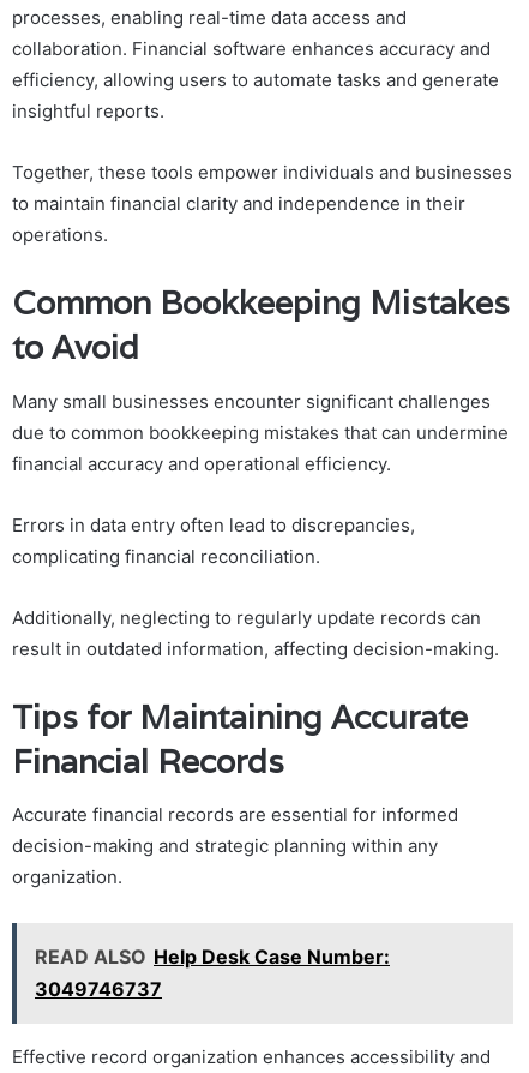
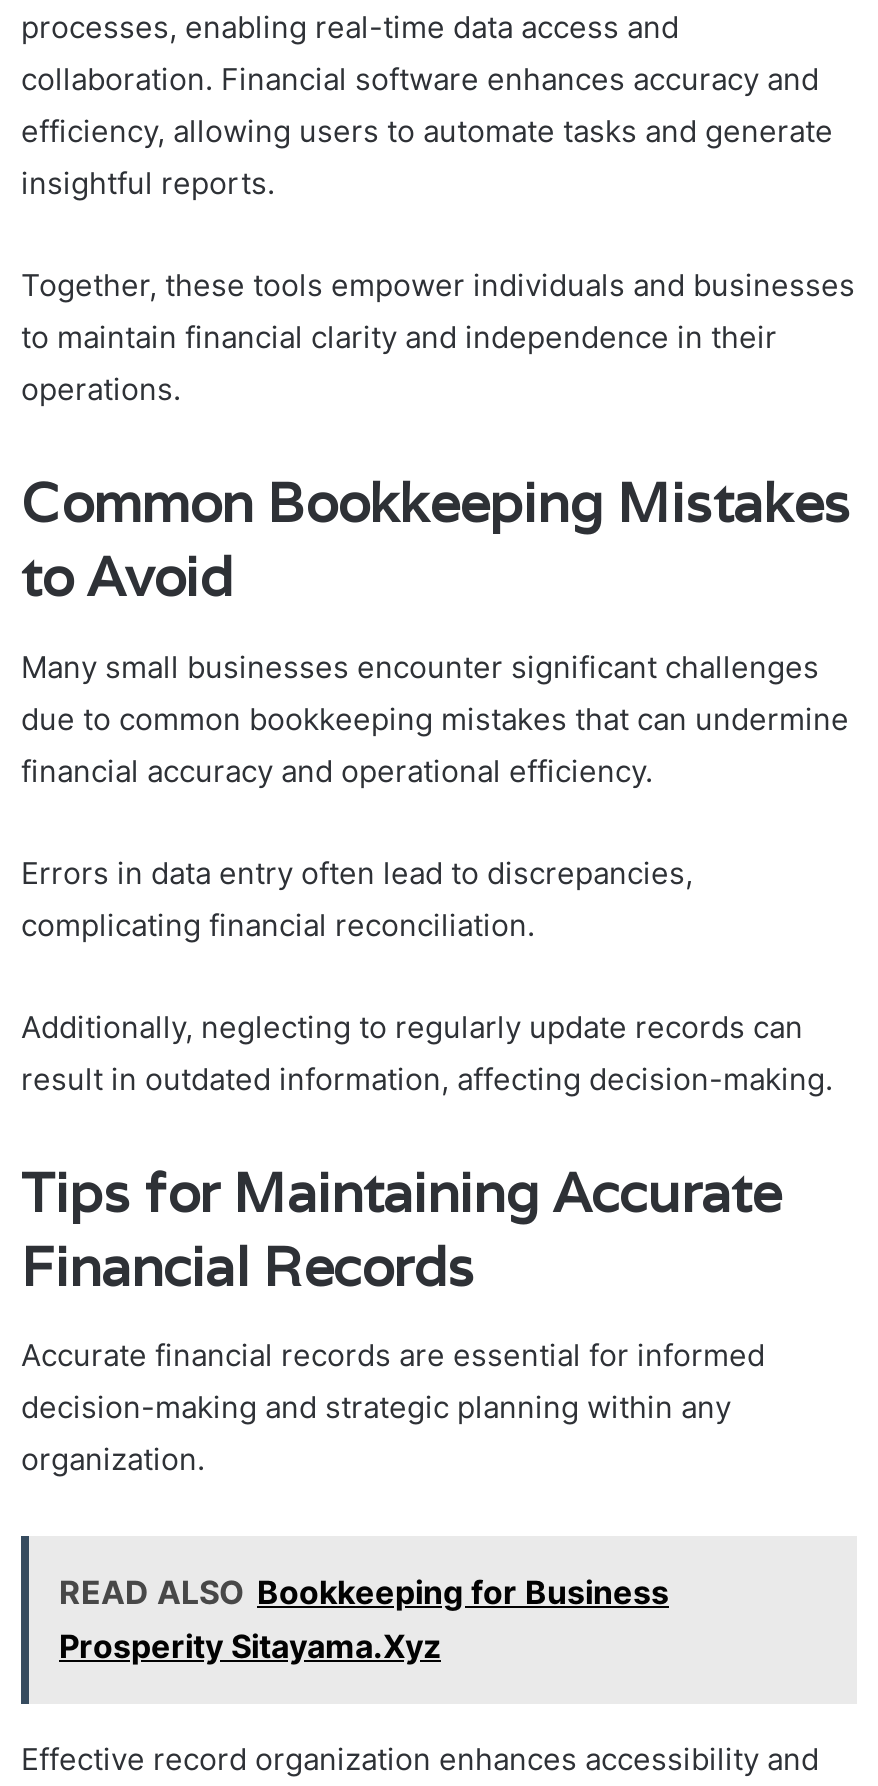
- READ ALSO Help Desk Case Number:
- 3049746737
+ READ ALSO Bookkeeping for Business
+ Prosperity Sitayama.Xyz
